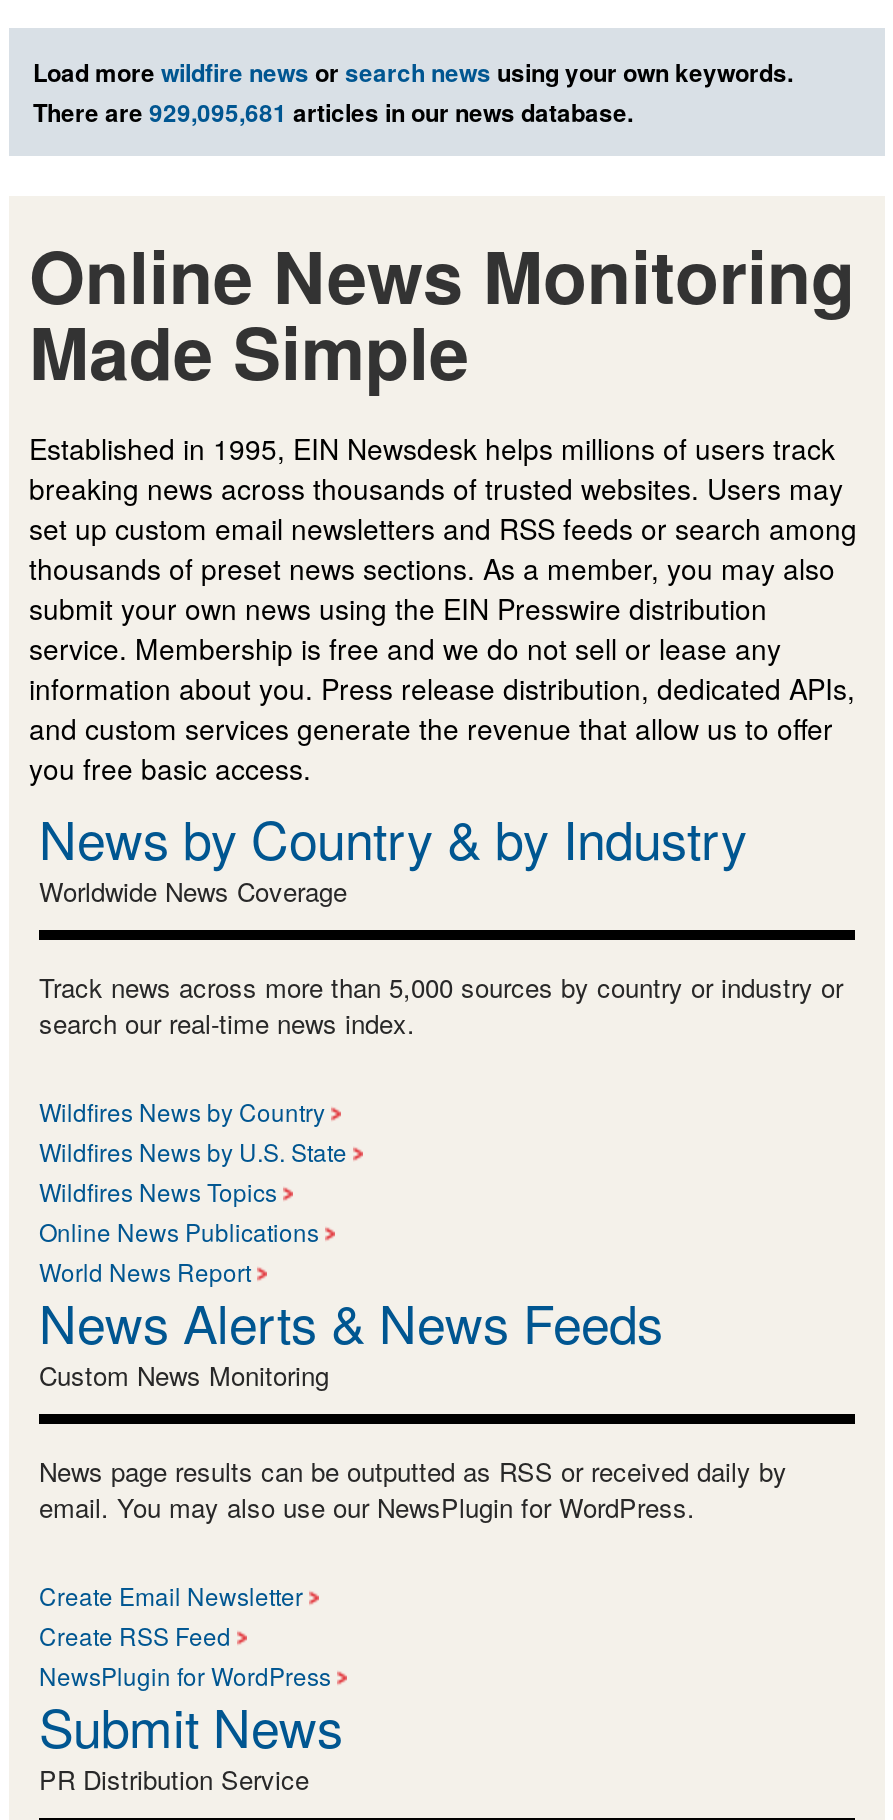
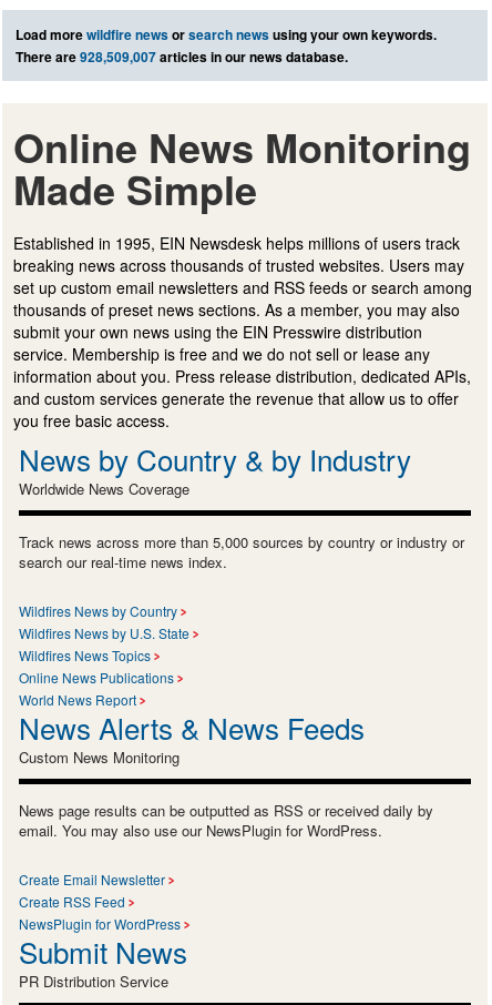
- There are 929,095,681 articles in our news database.
+ There are 928,509,007 articles in our news database.
